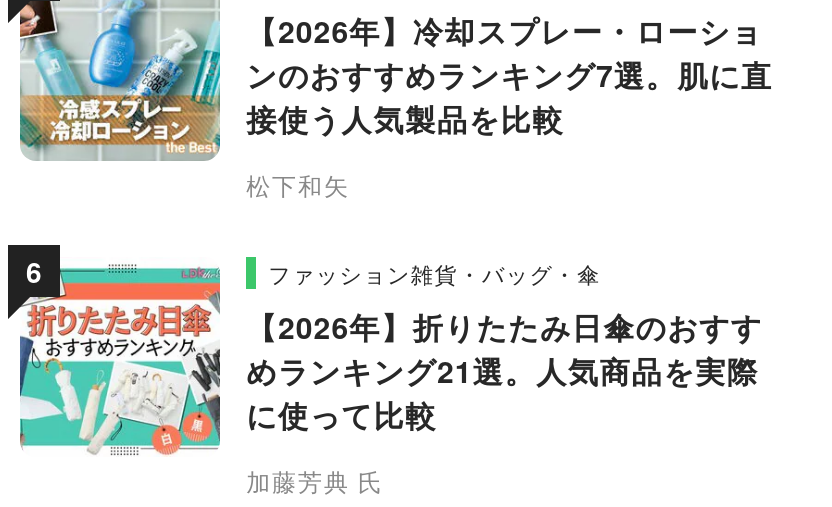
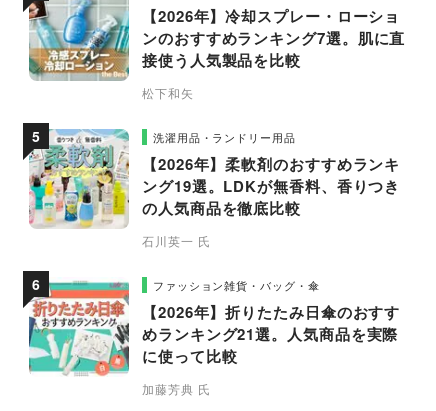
+ [image]
+ 洗濯用品・ランドリー用品
+ 【2026年】柔軟剤のおすすめランキ
+ ング19選。LDKが無香料、香りつき
+ の人気商品を徹底比較
+ 石川英一 氏
